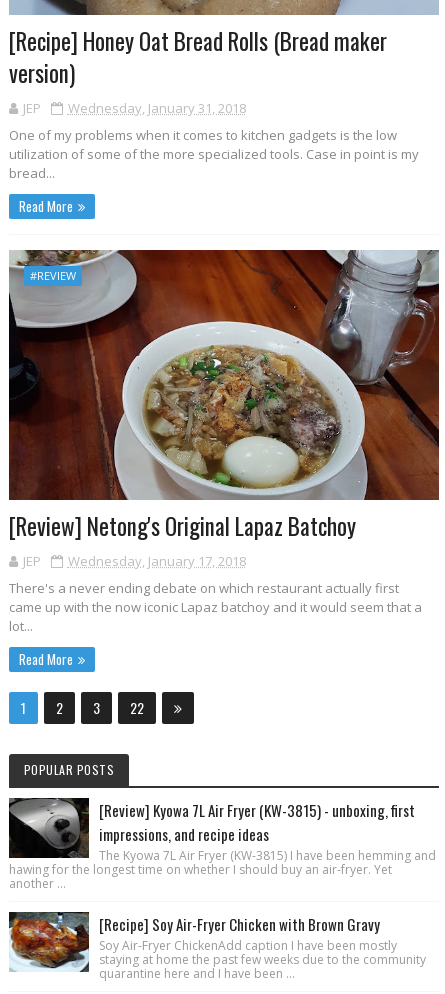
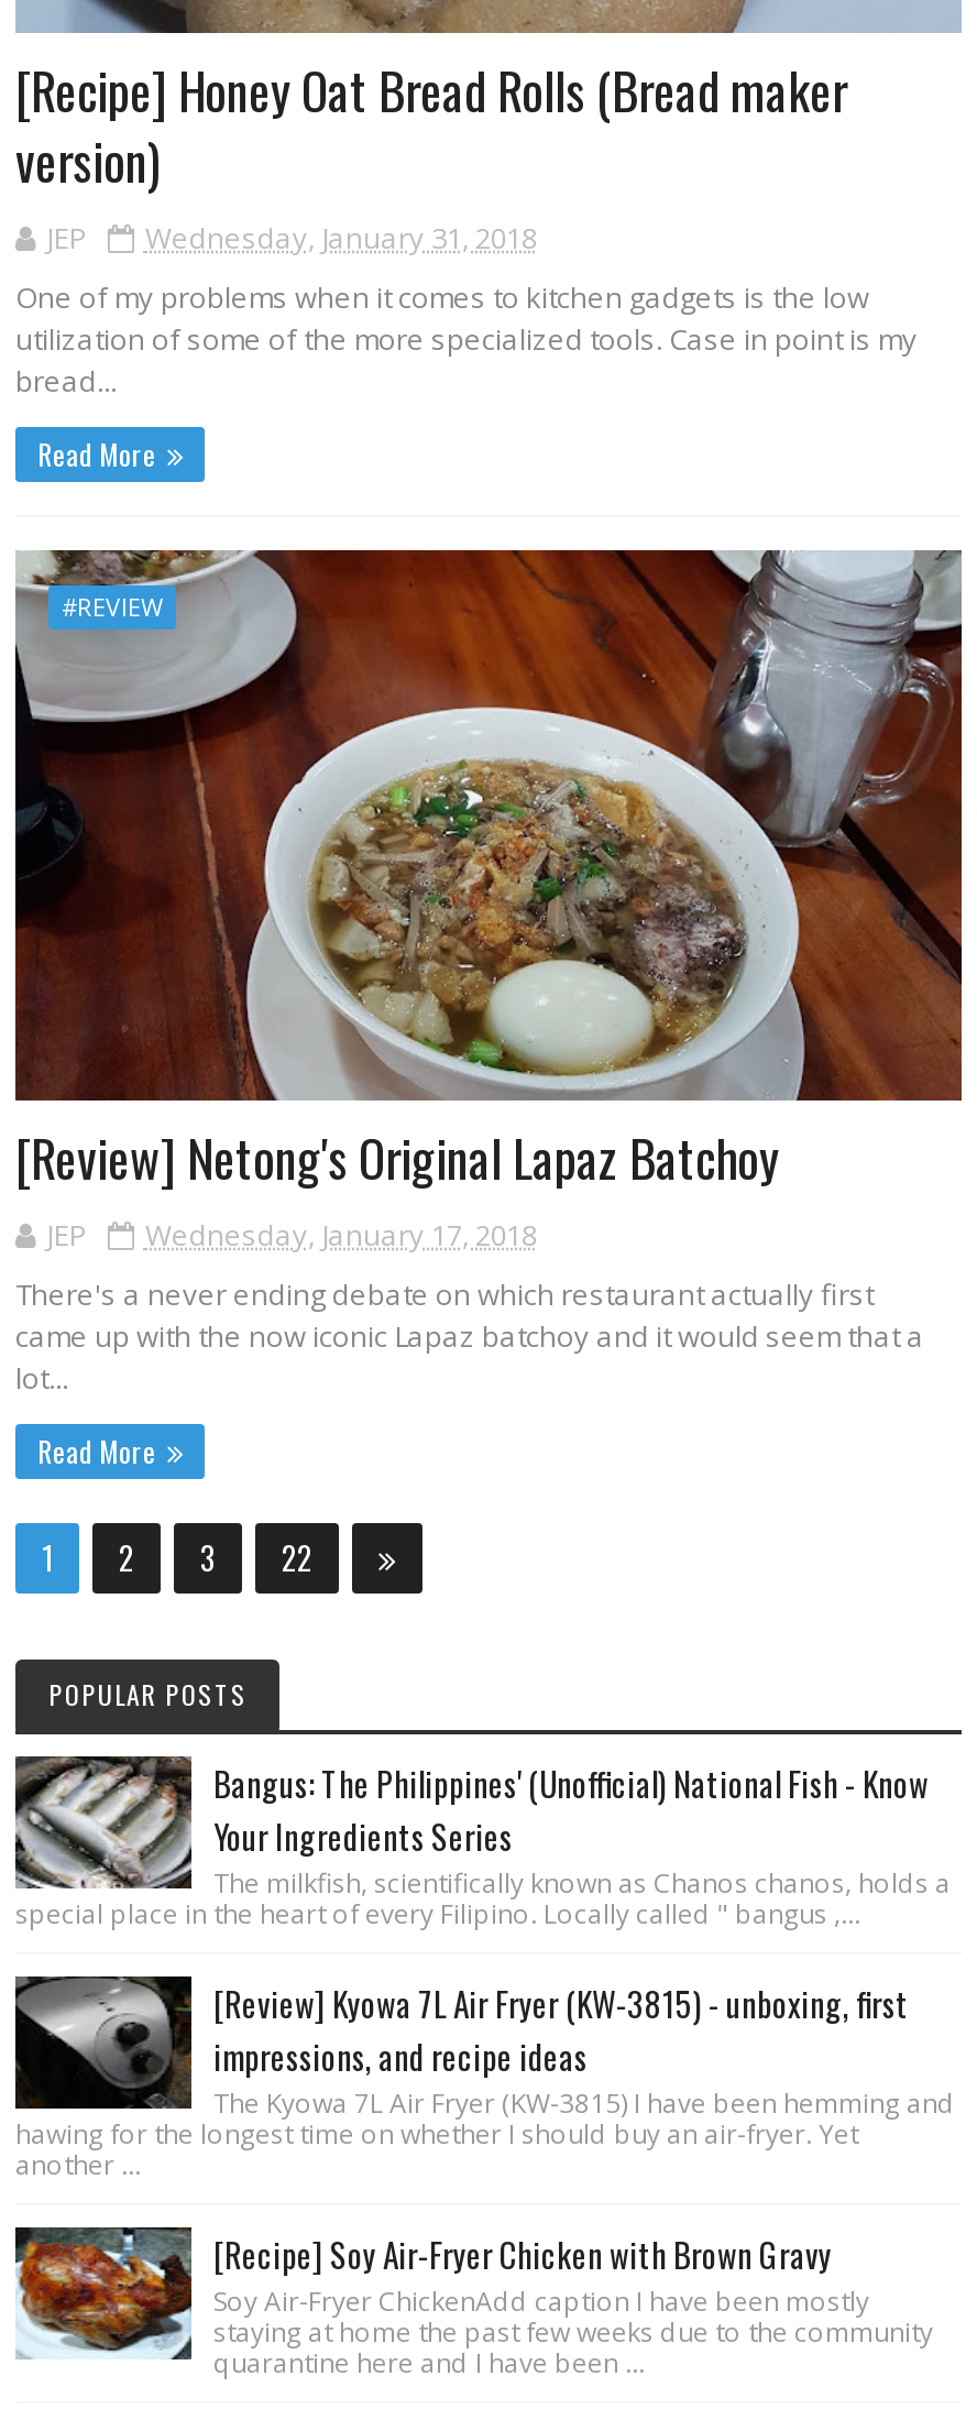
+ [image]
+ Bangus: The Philippines' (Unofficial) National Fish - Know
+ Your Ingredients Series
+ The milkfish, scientifically known as Chanos chanos, holds a
+ special place in the heart of every Filipino. Locally called " bangus ,...
